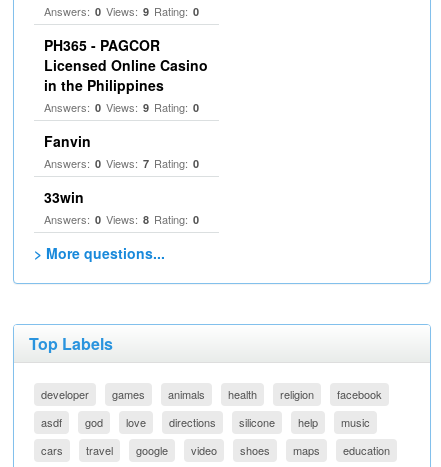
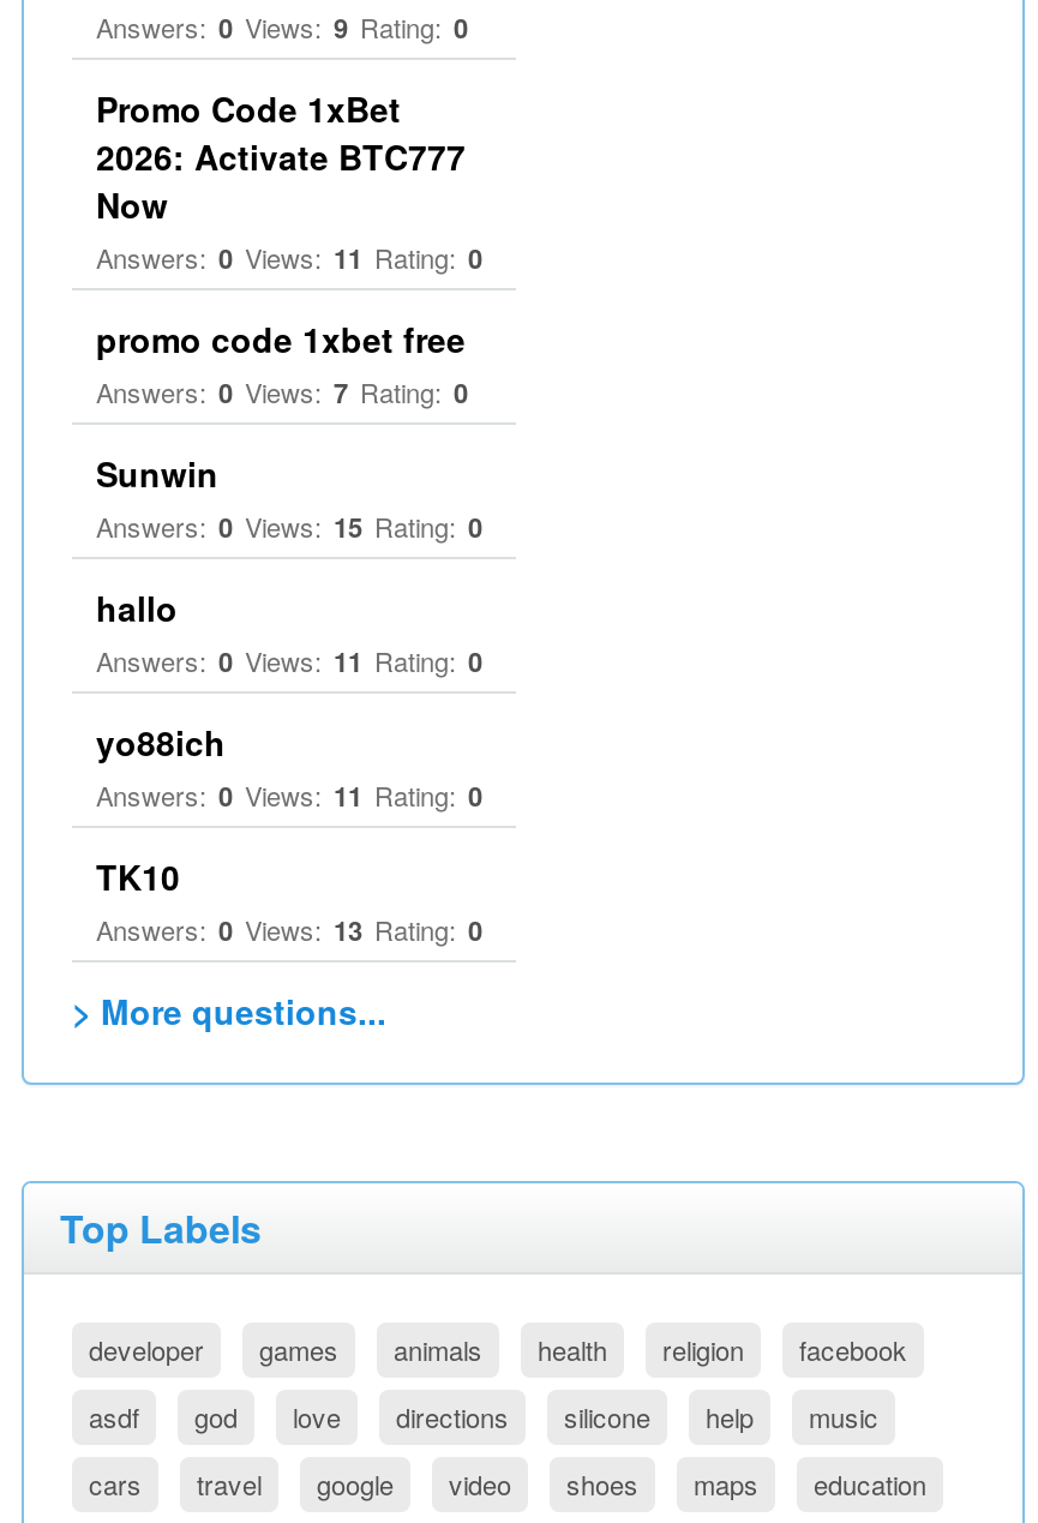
- PH365 - PAGCOR
- Licensed Online Casino
- in the Philippines
- Answers: 0 Views: 9 Rating: 0
+ Promo Code 1xBet
+ 2026: Activate BTC777
+ Now
+ Answers: 0 Views: 11 Rating: 0

- Fanvin
+ promo code 1xbet free

- 33win
- Answers: 0 Views: 8 Rating: 0
+ Sunwin
+ Answers: 0 Views: 15 Rating: 0
+ hallo
+ Answers: 0 Views: 11 Rating: 0
+ yo88ich
+ Answers: 0 Views: 11 Rating: 0
+ TK10
+ Answers: 0 Views: 13 Rating: 0
